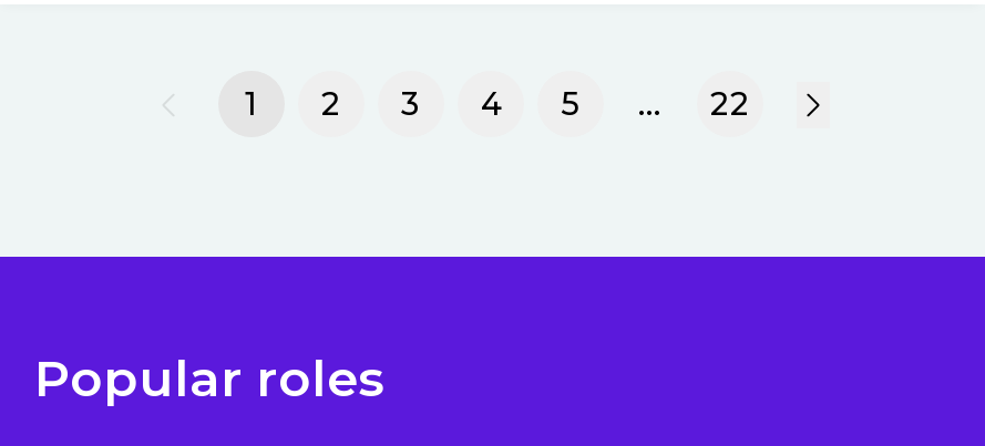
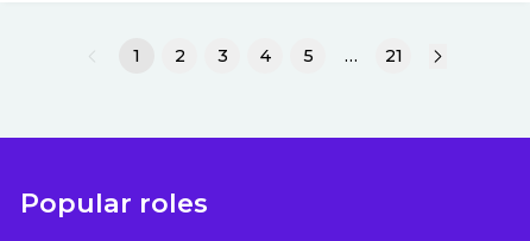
- 22
+ 21
